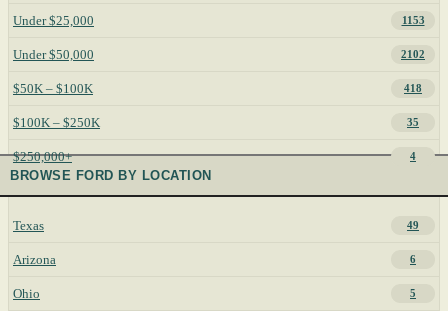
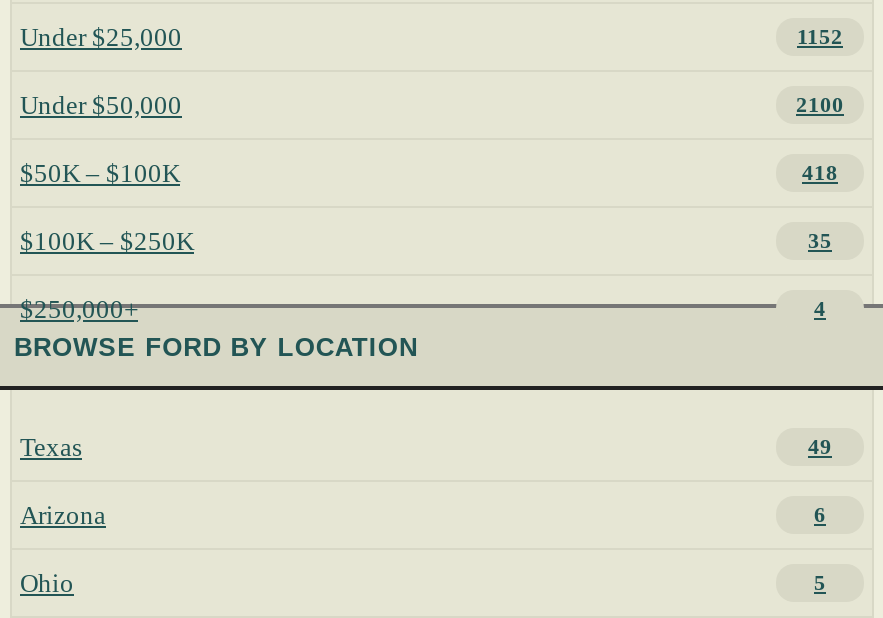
- 1153
+ 1152

- 2102
+ 2100
